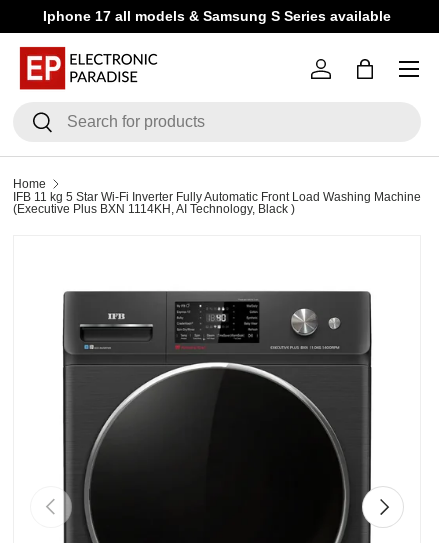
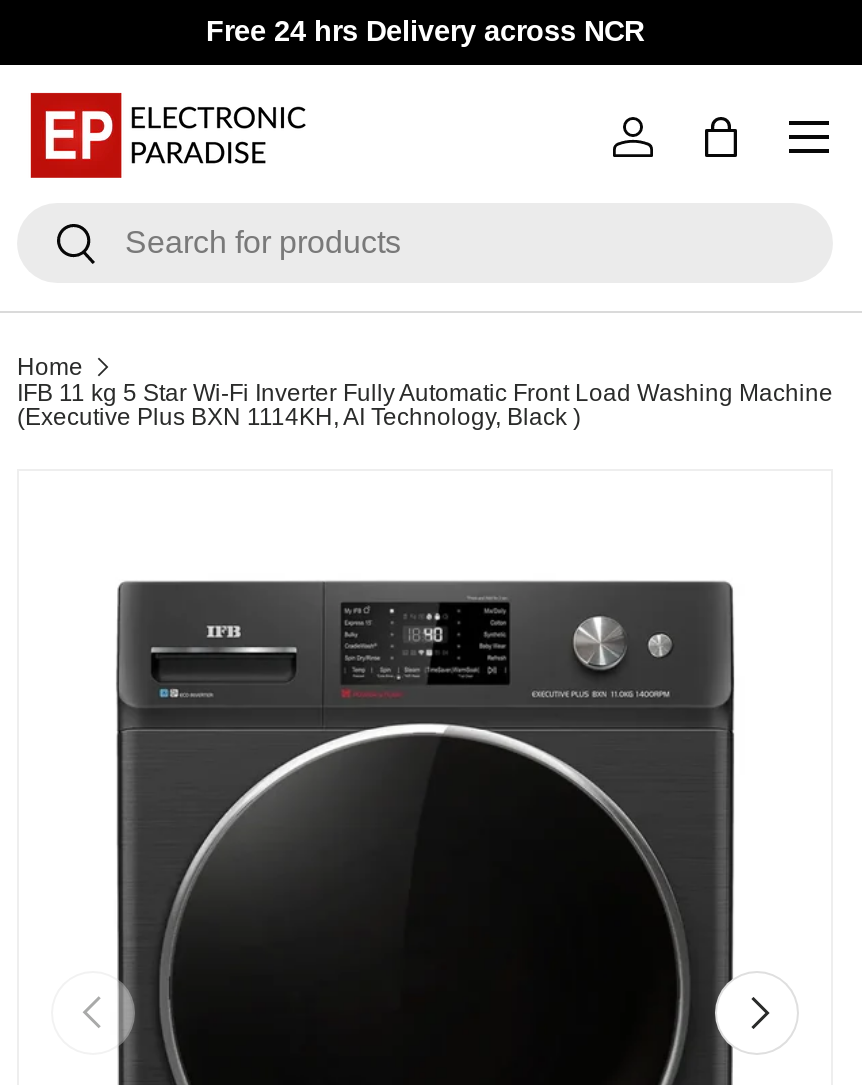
- Iphone 17 all models & Samsung S Series available
+ Free 24 hrs Delivery across NCR
